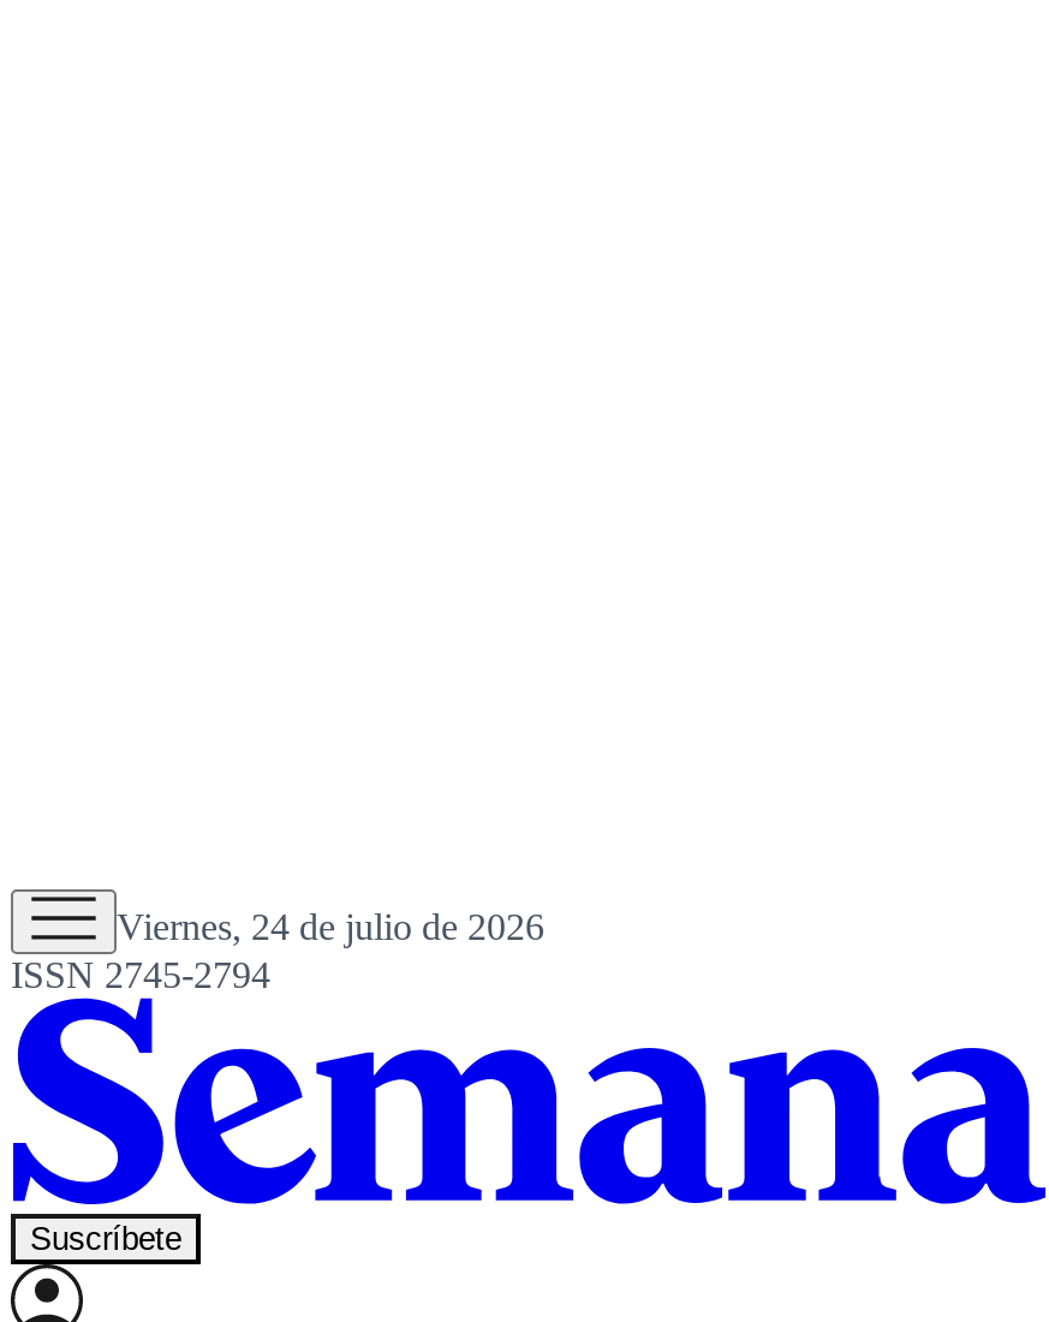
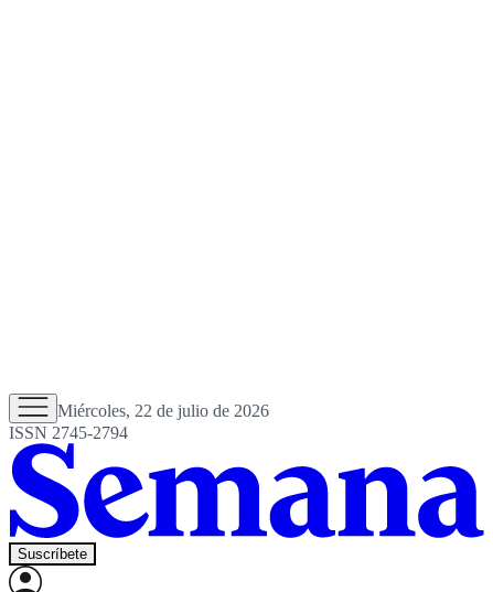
- Viernes, 24 de julio de 2026
+ Miércoles, 22 de julio de 2026
